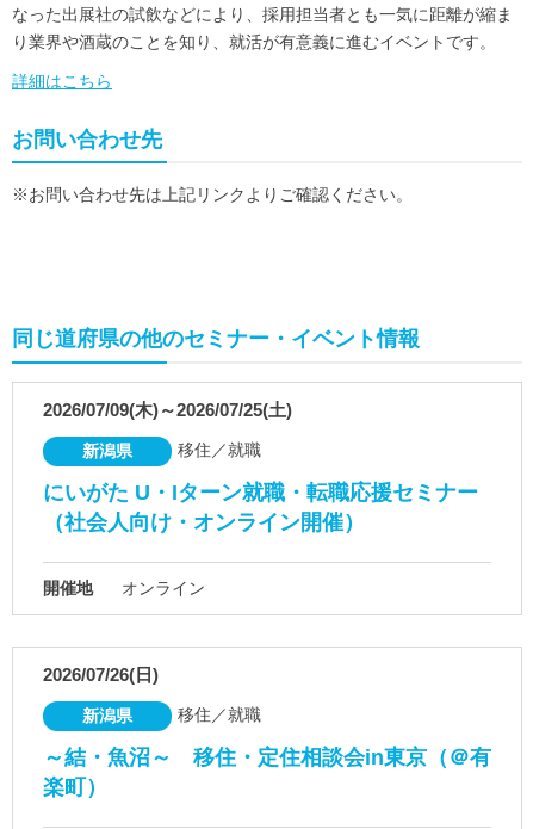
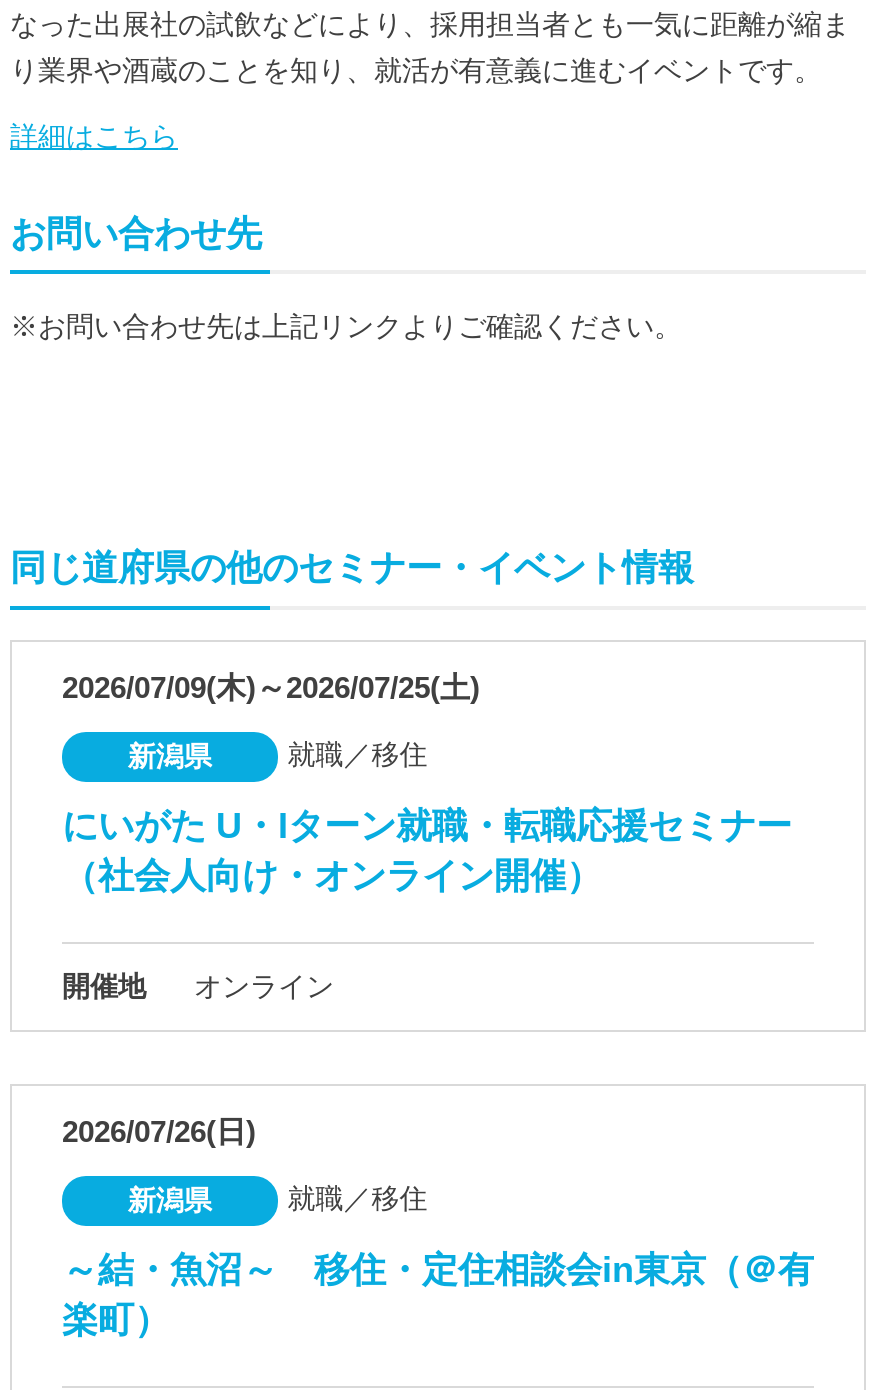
- 移住／就職
+ 就職／移住

- 移住／就職
+ 就職／移住
